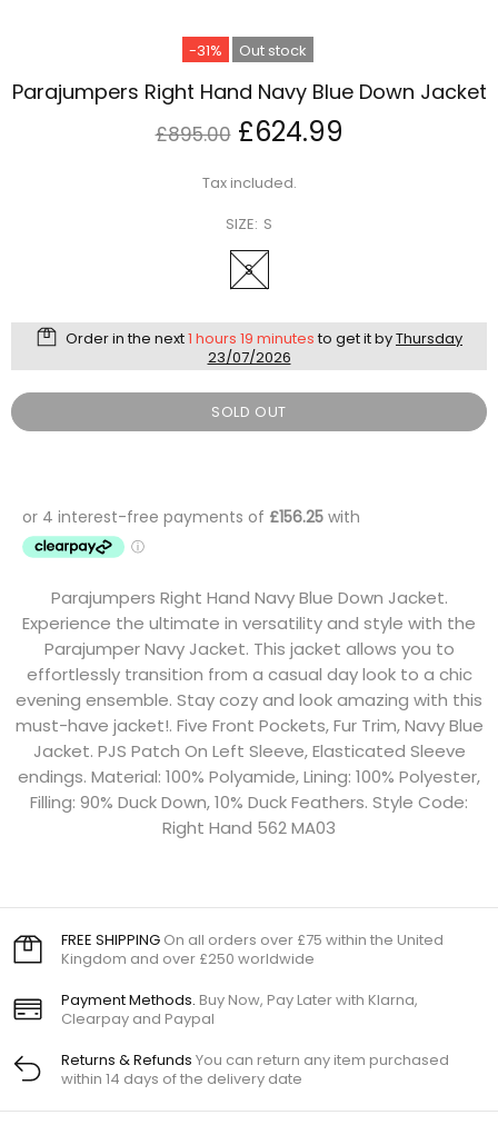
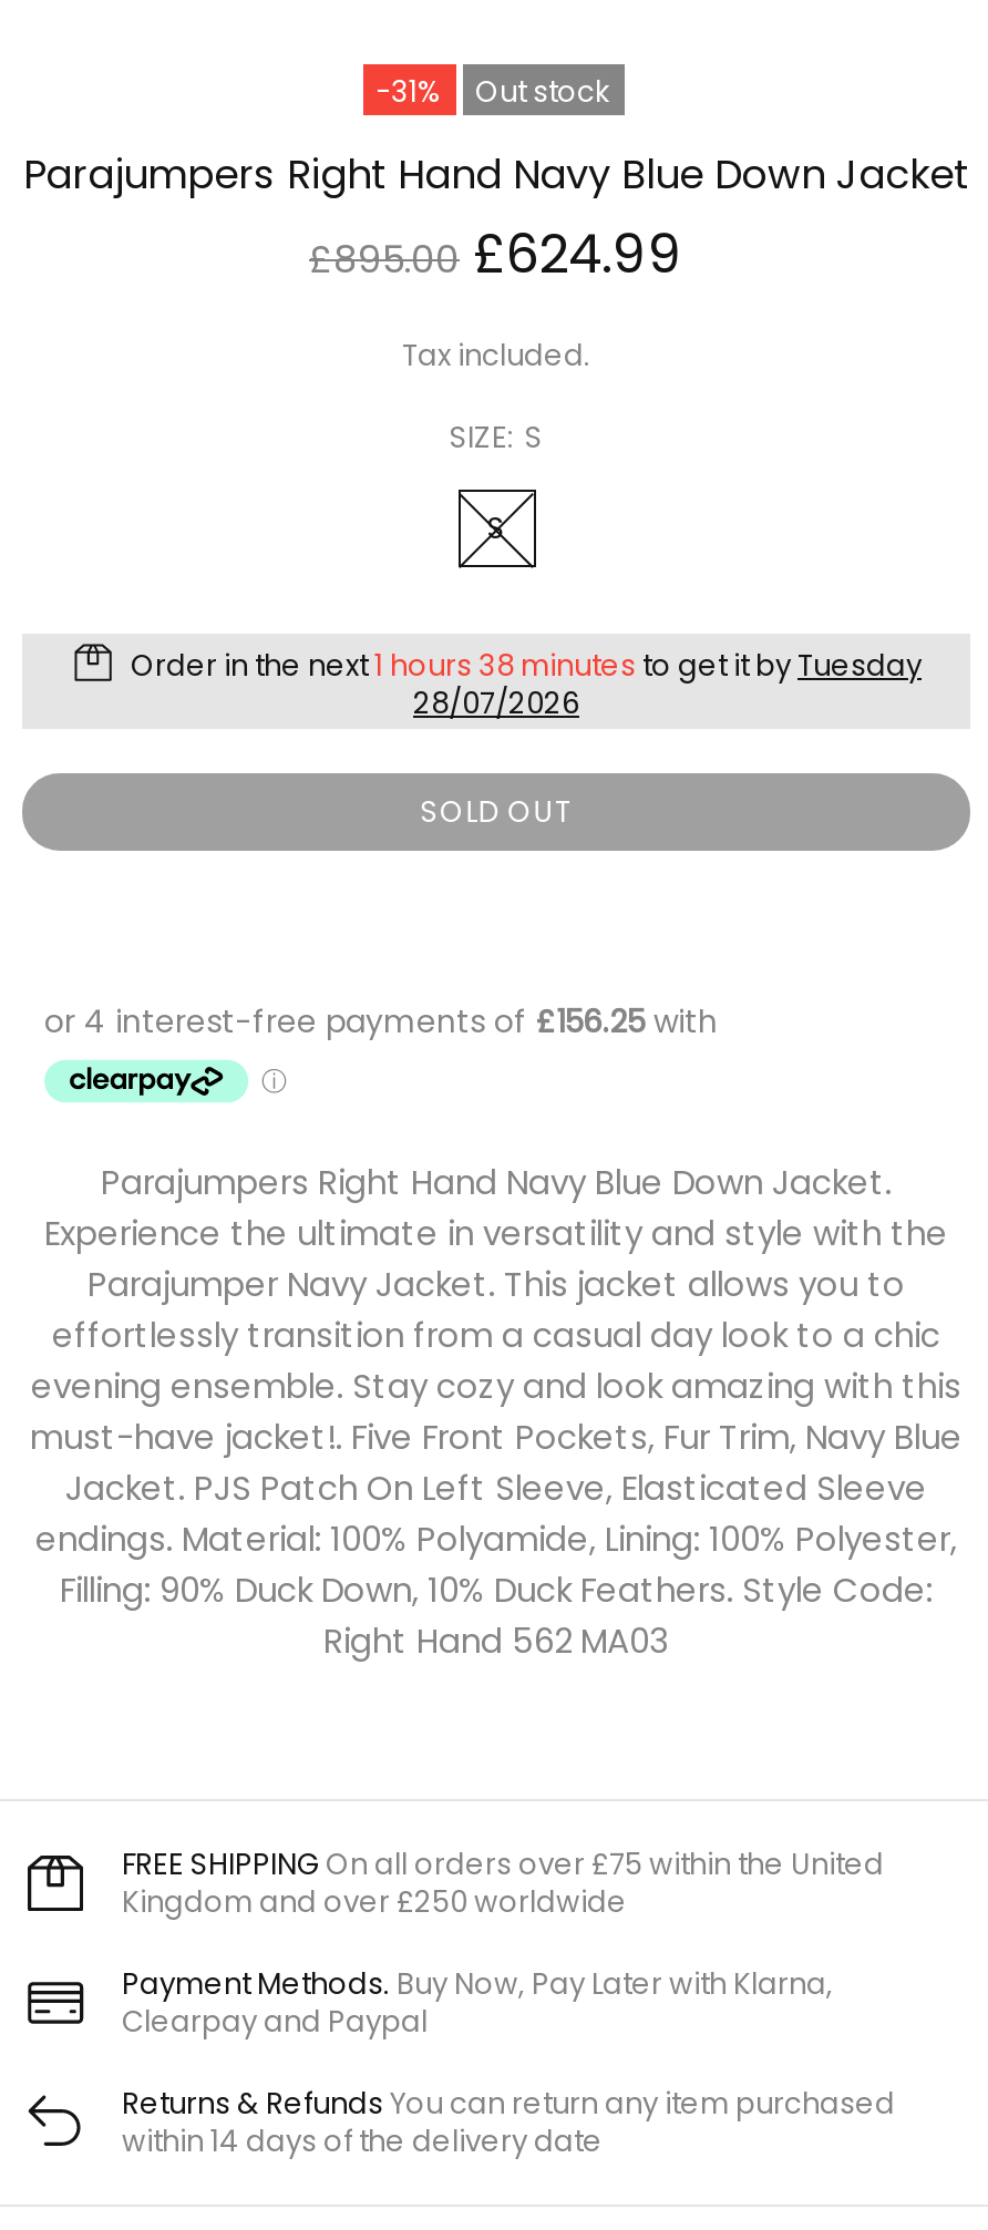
- Order in the next 1 hours 19 minutes to get it by Thursday
+ Order in the next 1 hours 38 minutes to get it by Tuesday

- 23/07/2026
+ 28/07/2026
